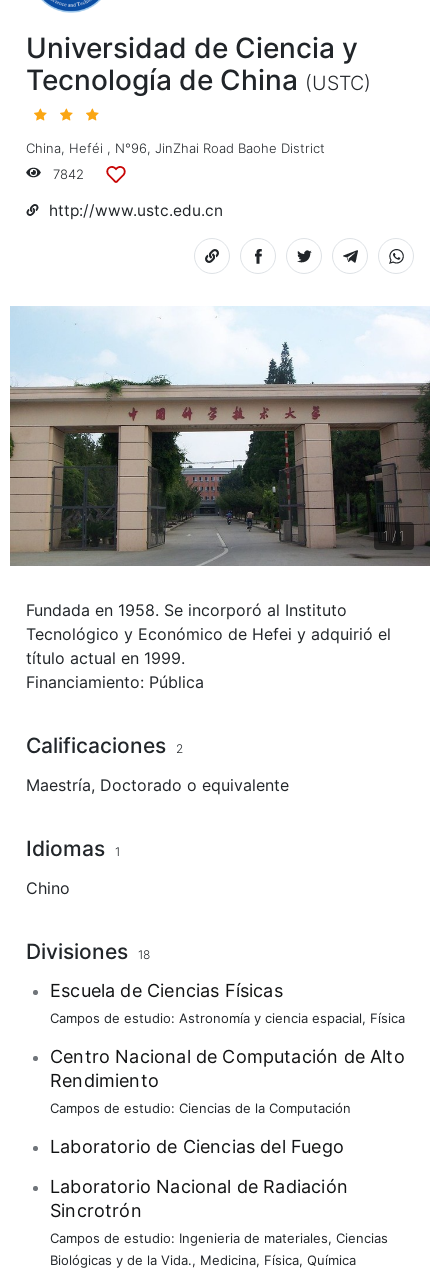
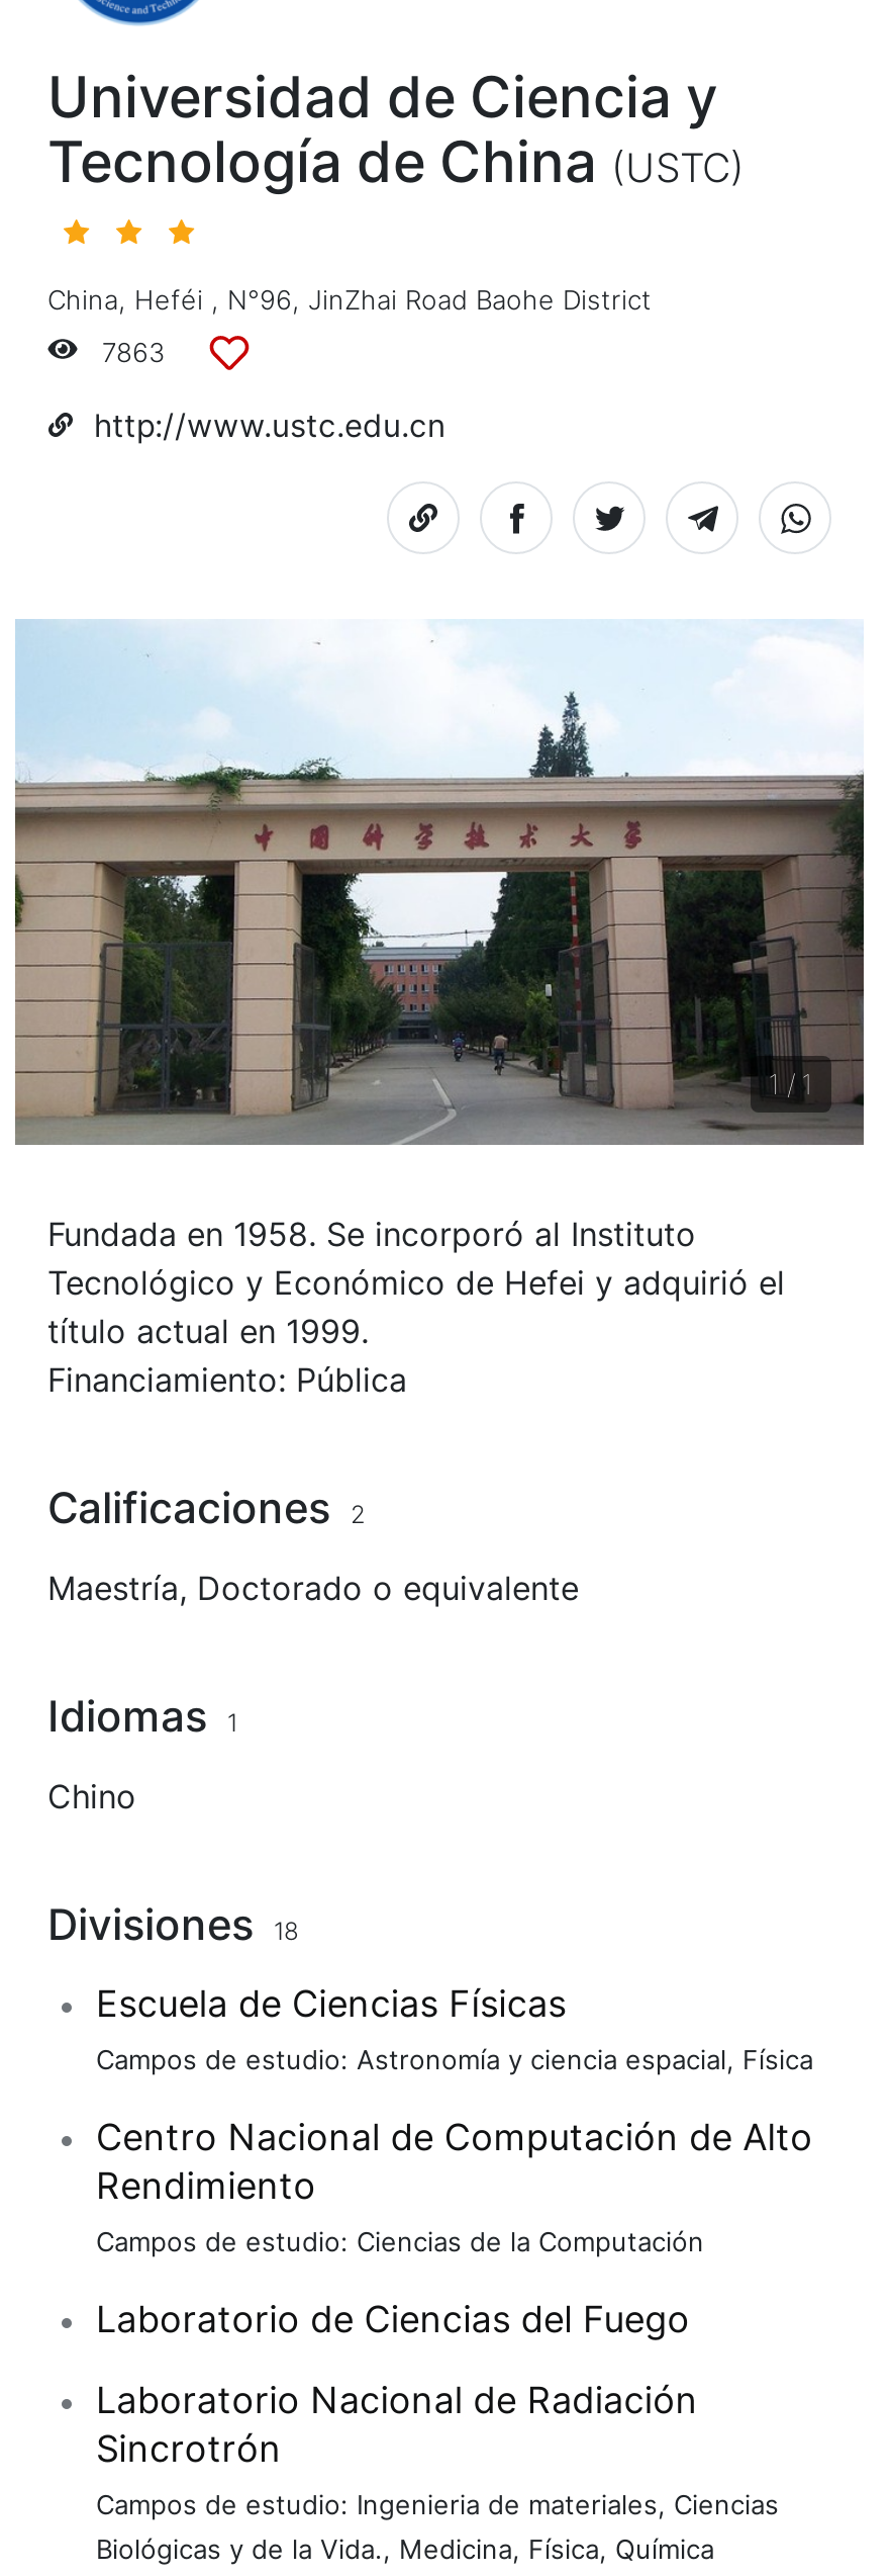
- 7842
+ 7863
